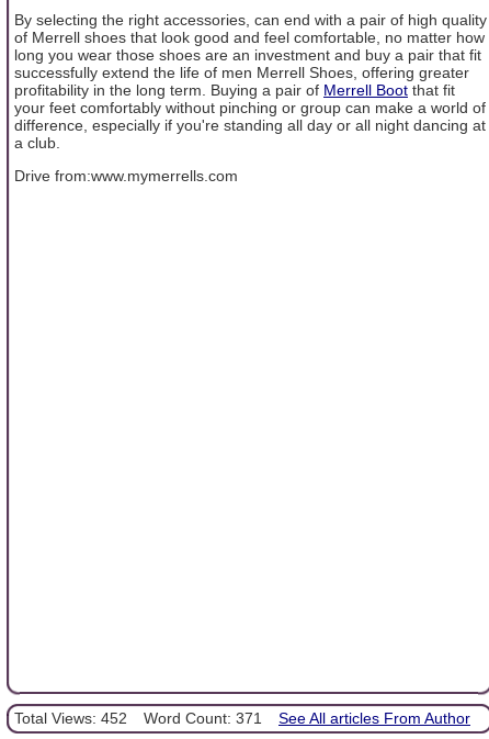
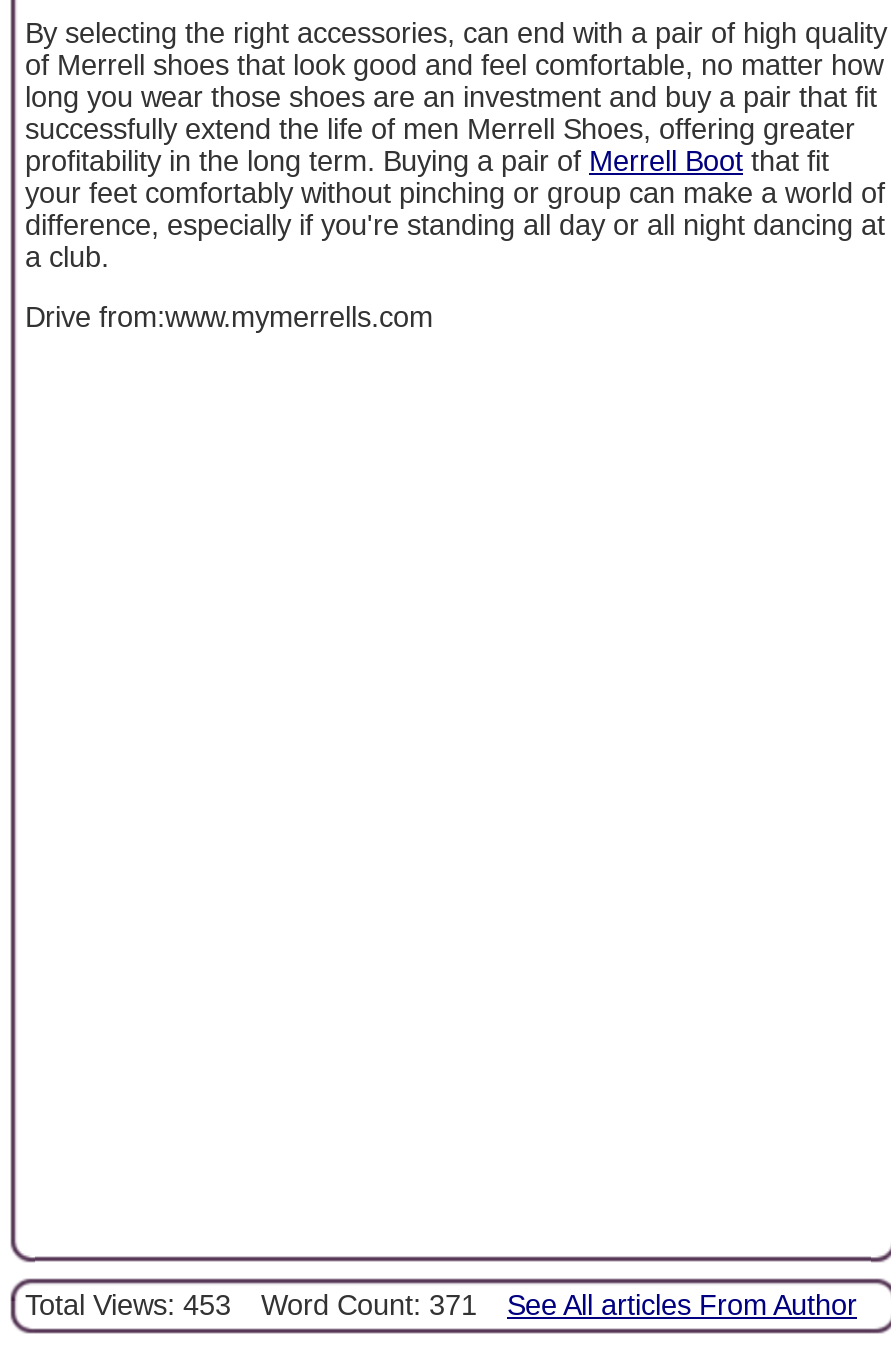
- Total Views: 452 Word Count: 371 See All articles From Author
+ Total Views: 453 Word Count: 371 See All articles From Author
